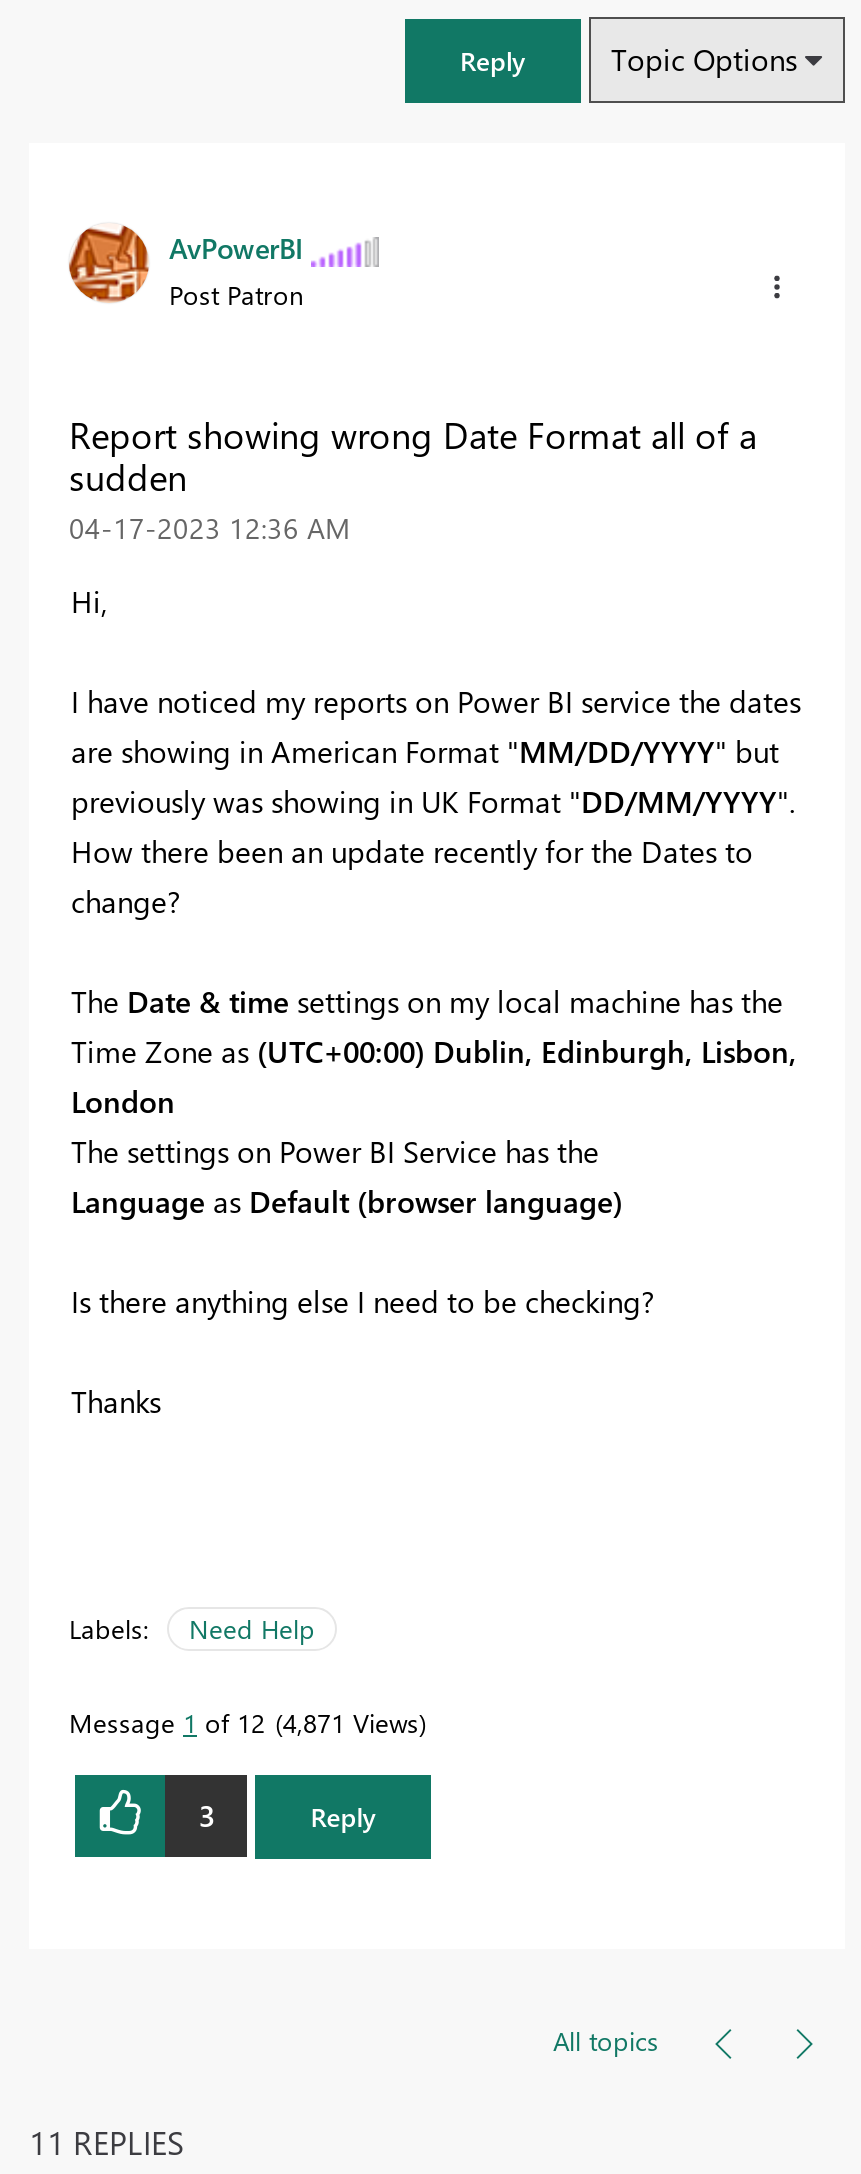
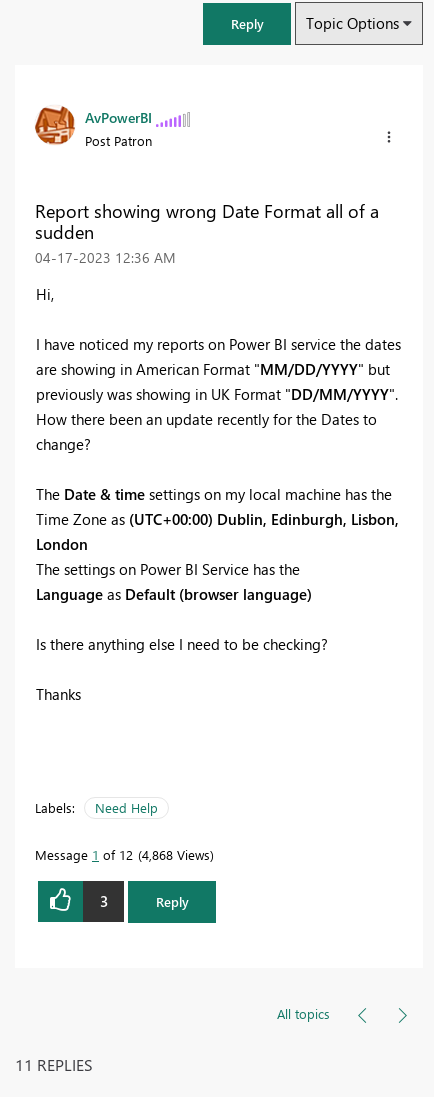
- Message 1 of 12 4,871 Views
+ Message 1 of 12 4,868 Views
